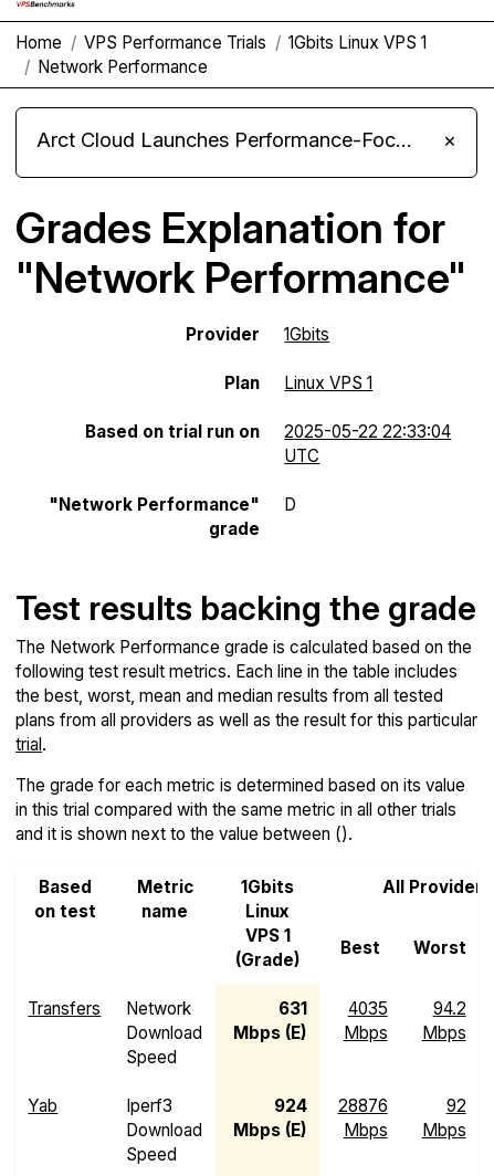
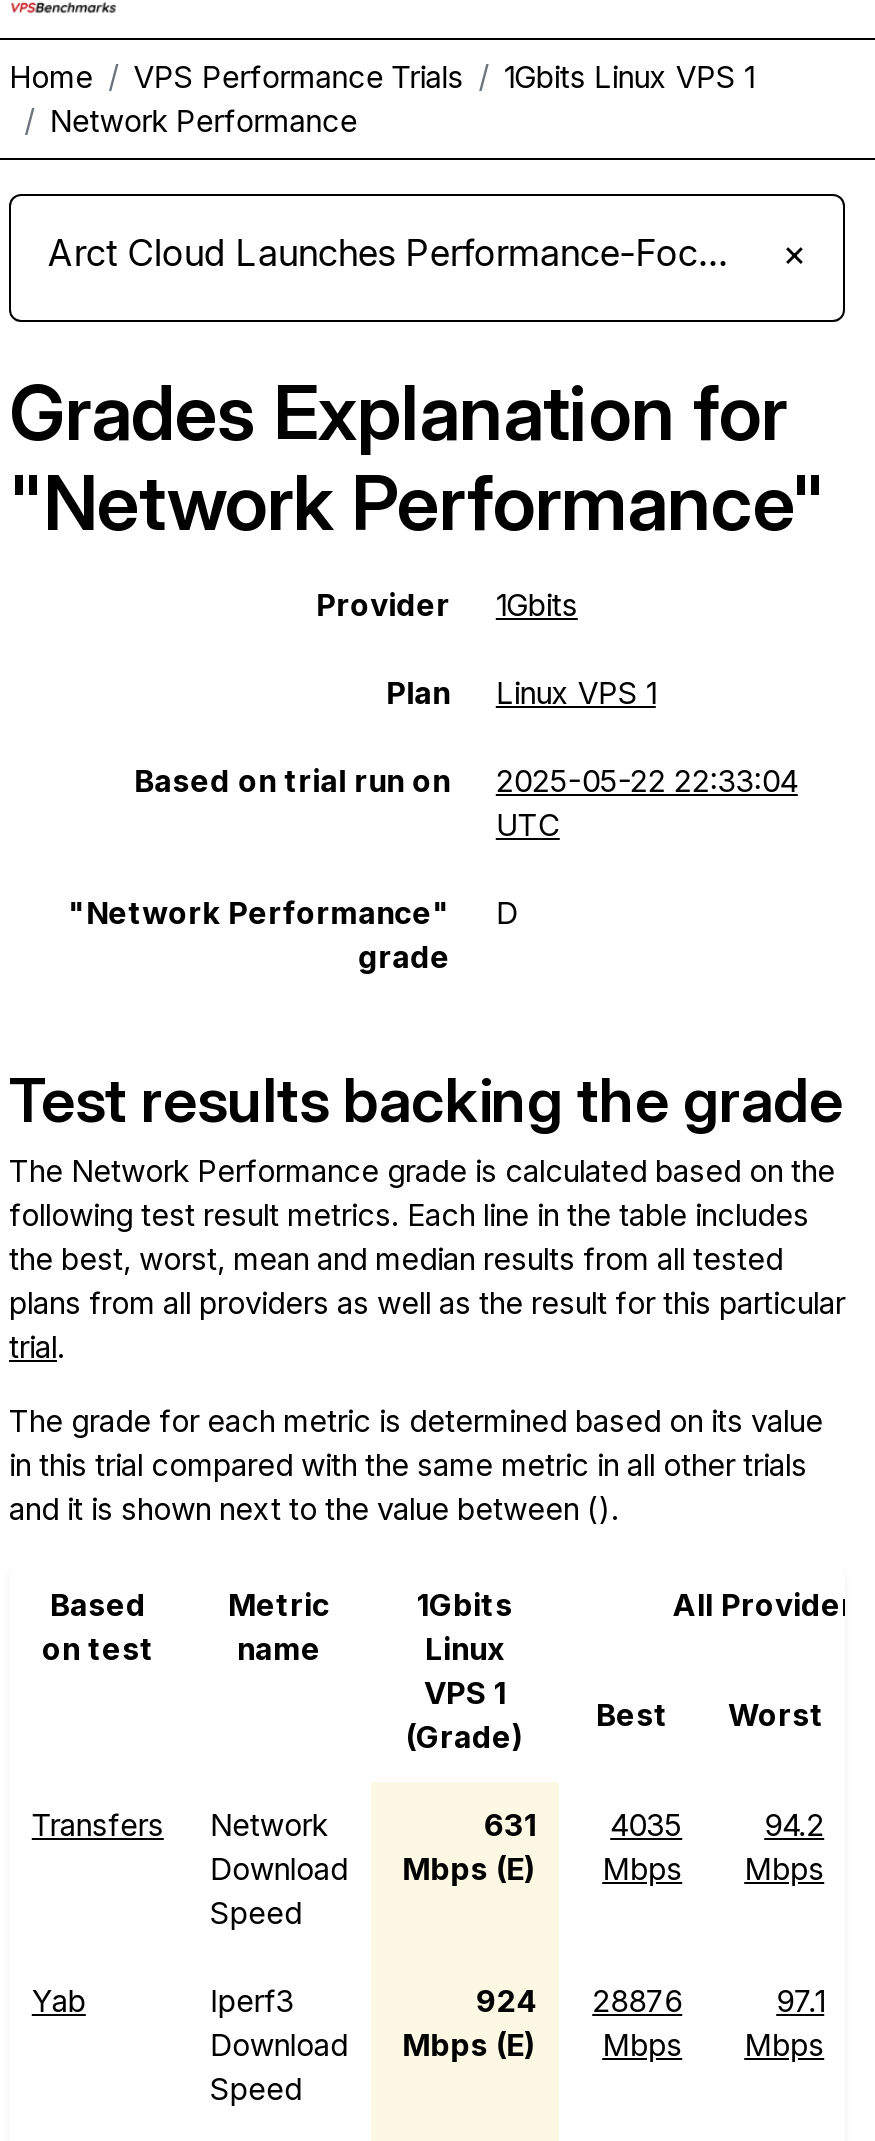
- 92
+ 97.1
